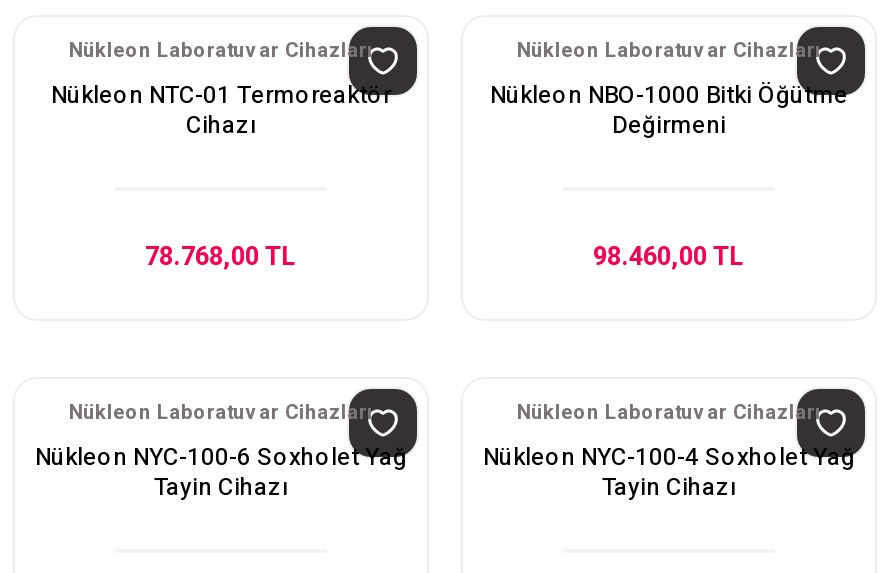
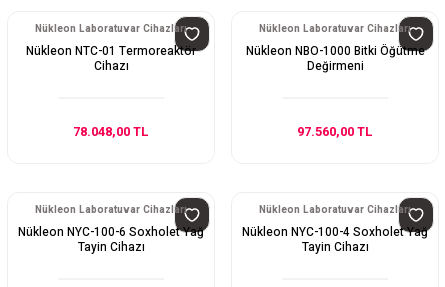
- 78.768,00 TL
+ 78.048,00 TL

- 98.460,00 TL
+ 97.560,00 TL
